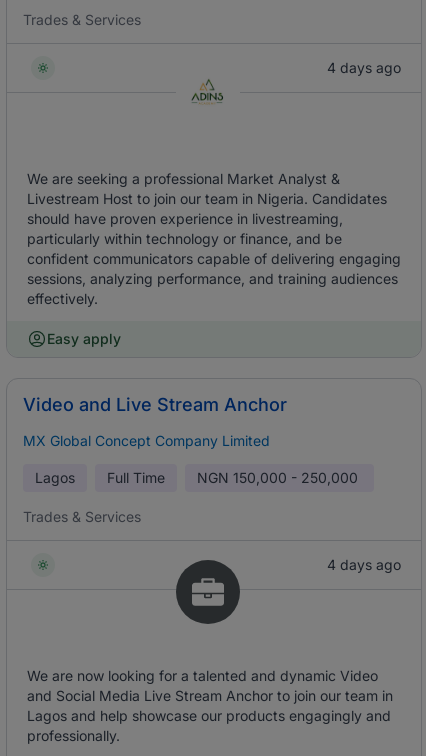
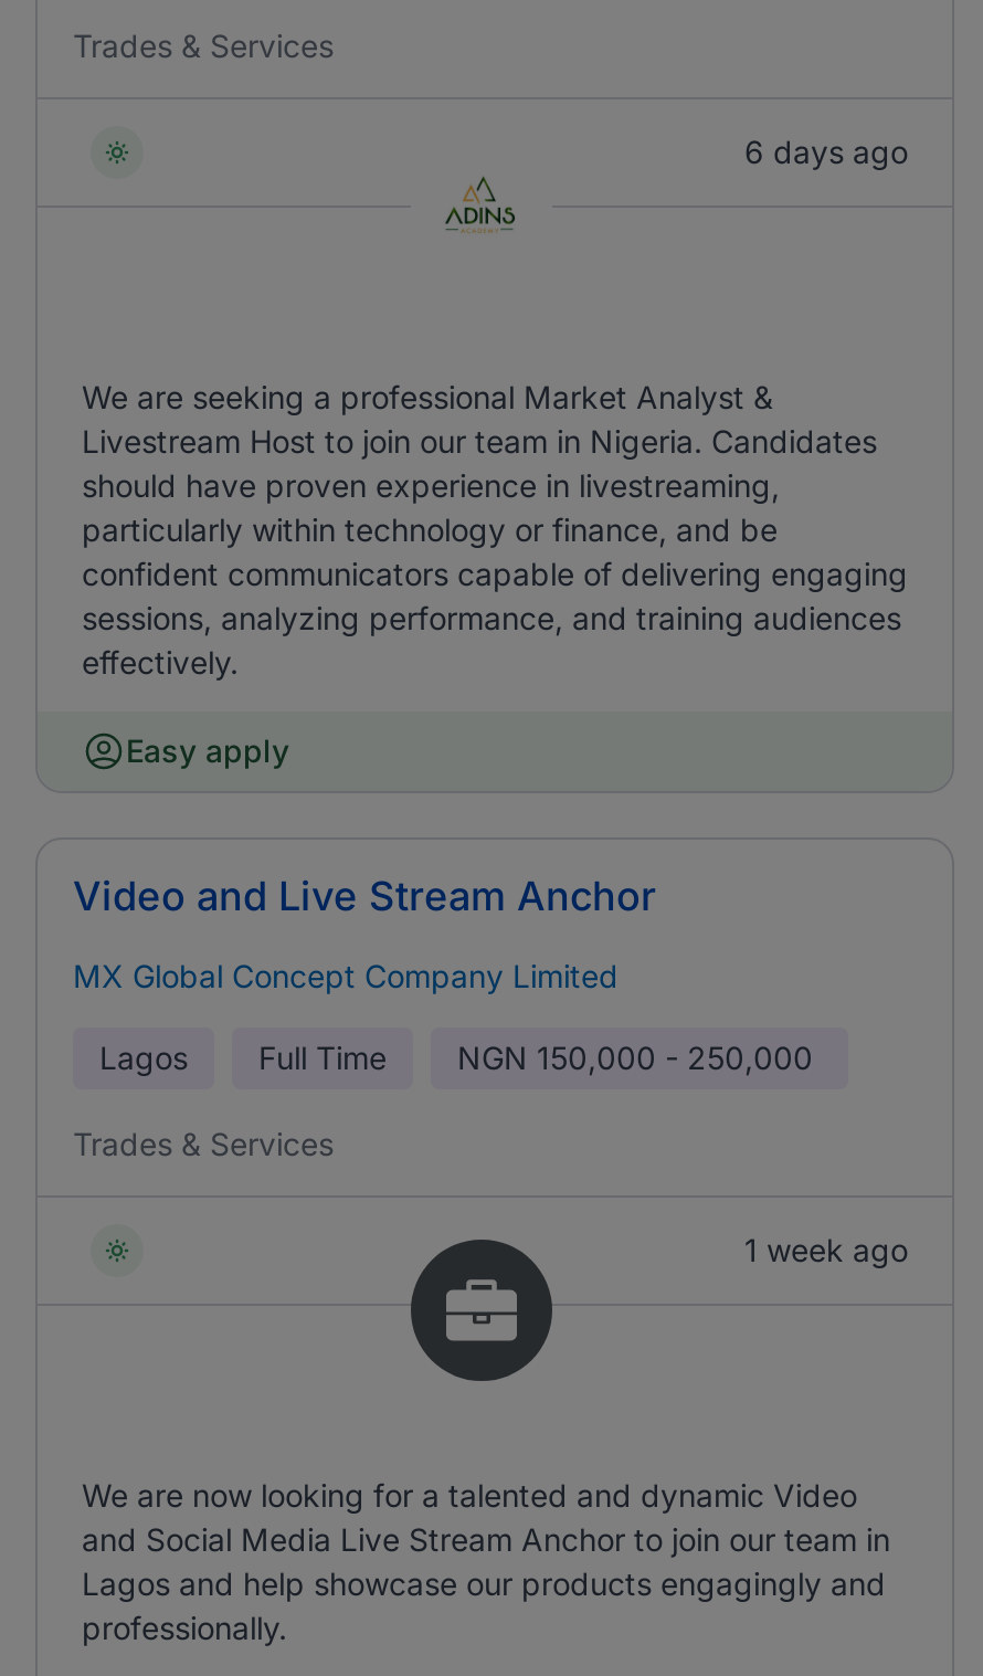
- 4 days ago
+ 6 days ago

- 4 days ago
+ 1 week ago
